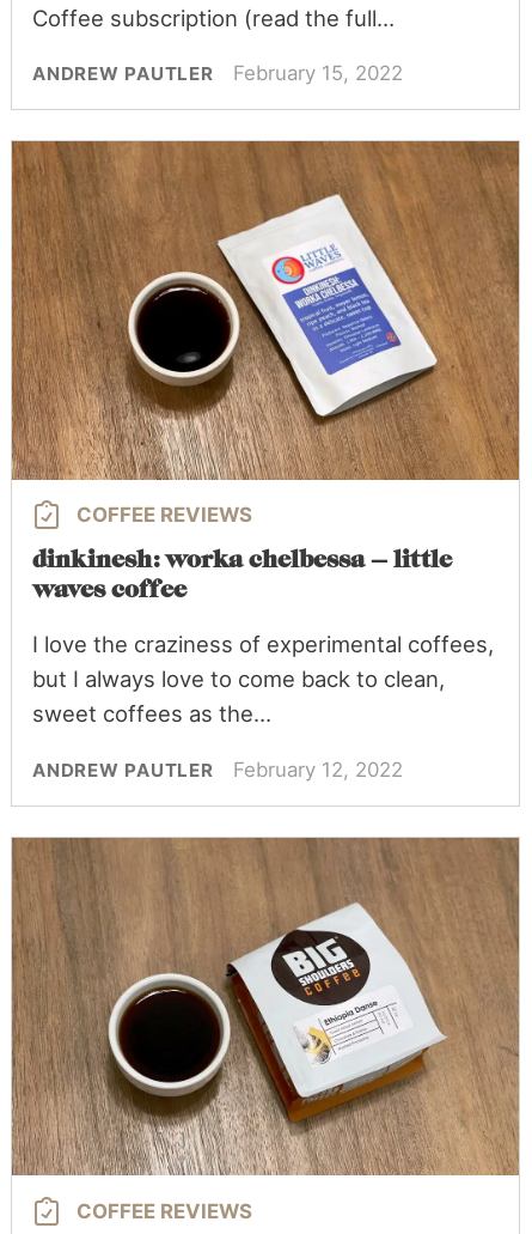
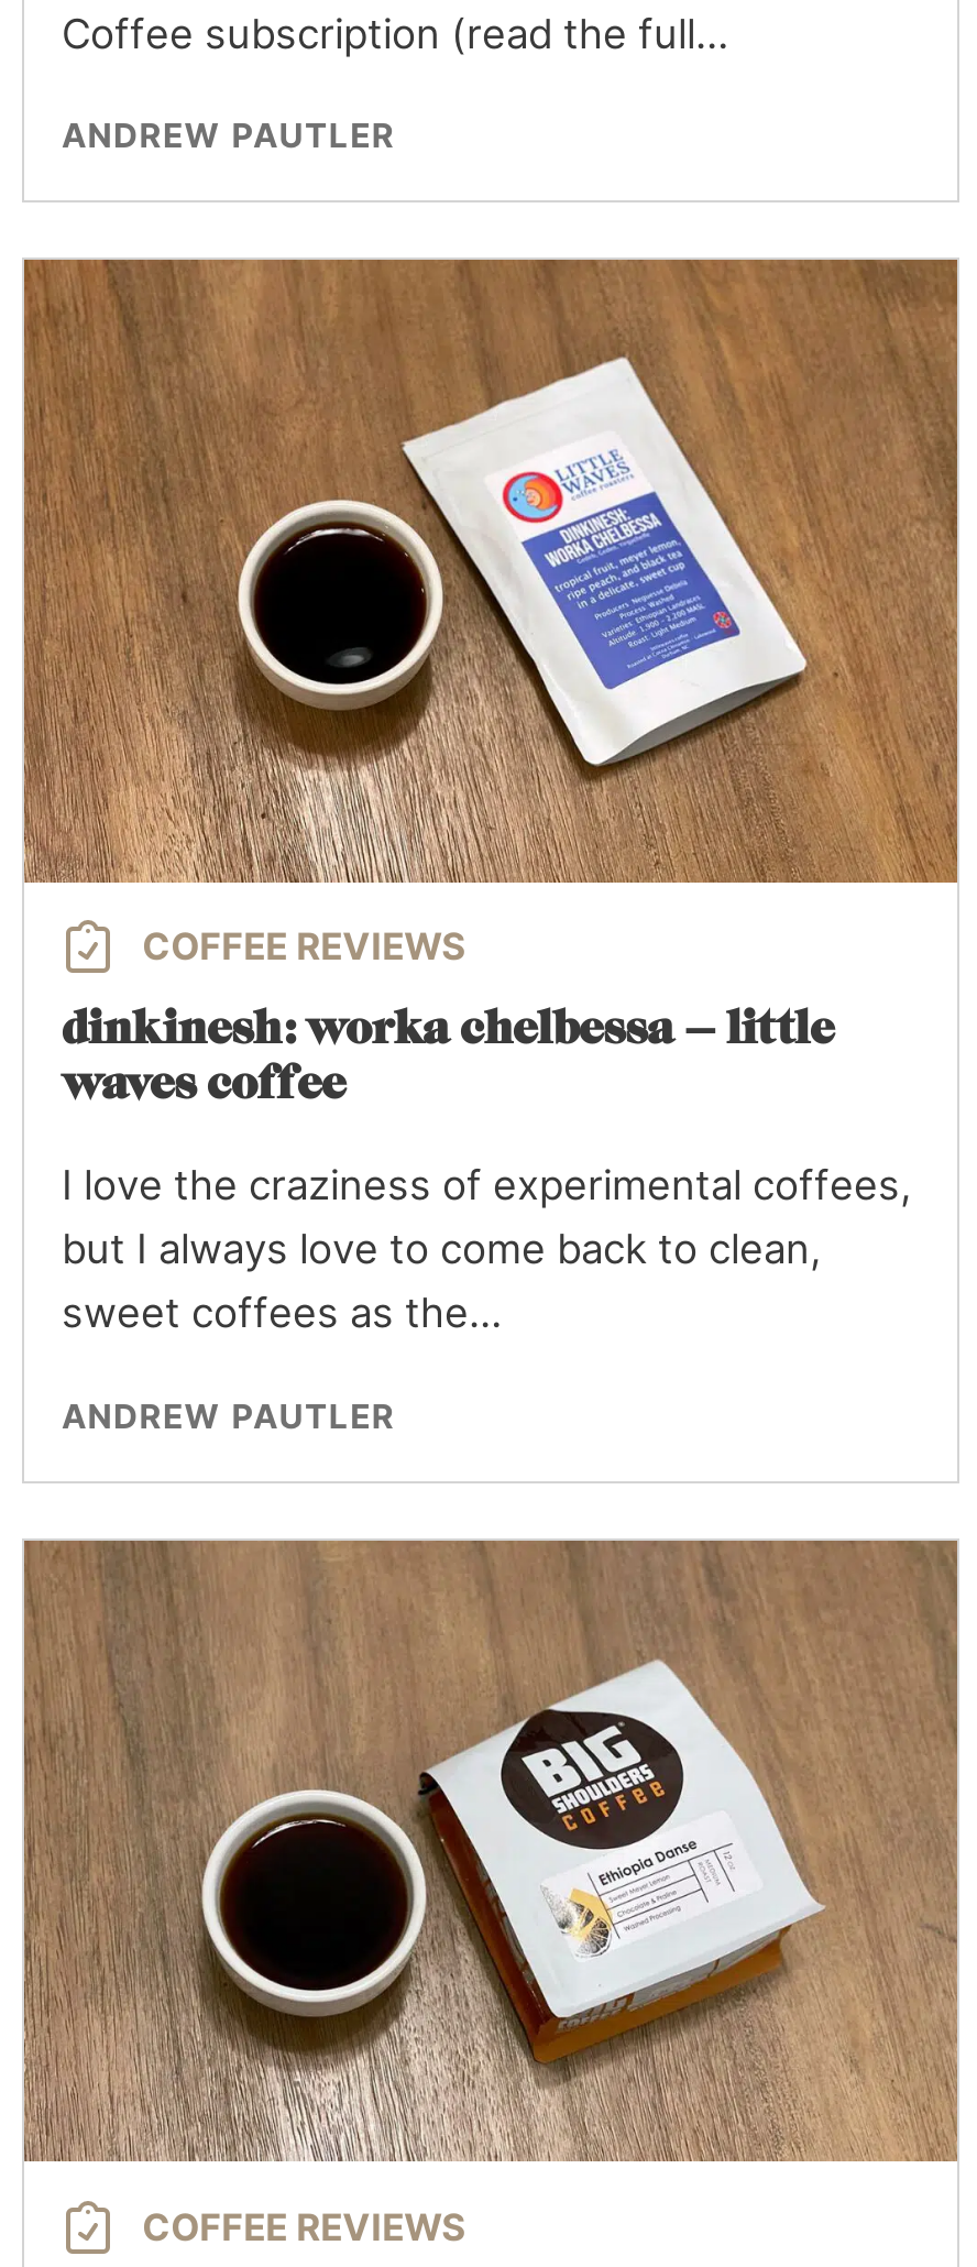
- ANDREW PAUTLER February 15, 2022
+ ANDREW PAUTLER

- ANDREW PAUTLER February 12, 2022
+ ANDREW PAUTLER
